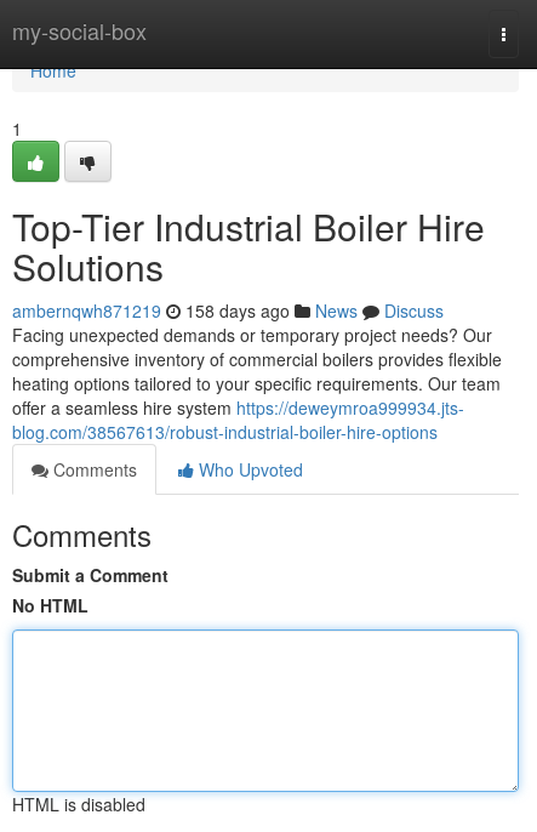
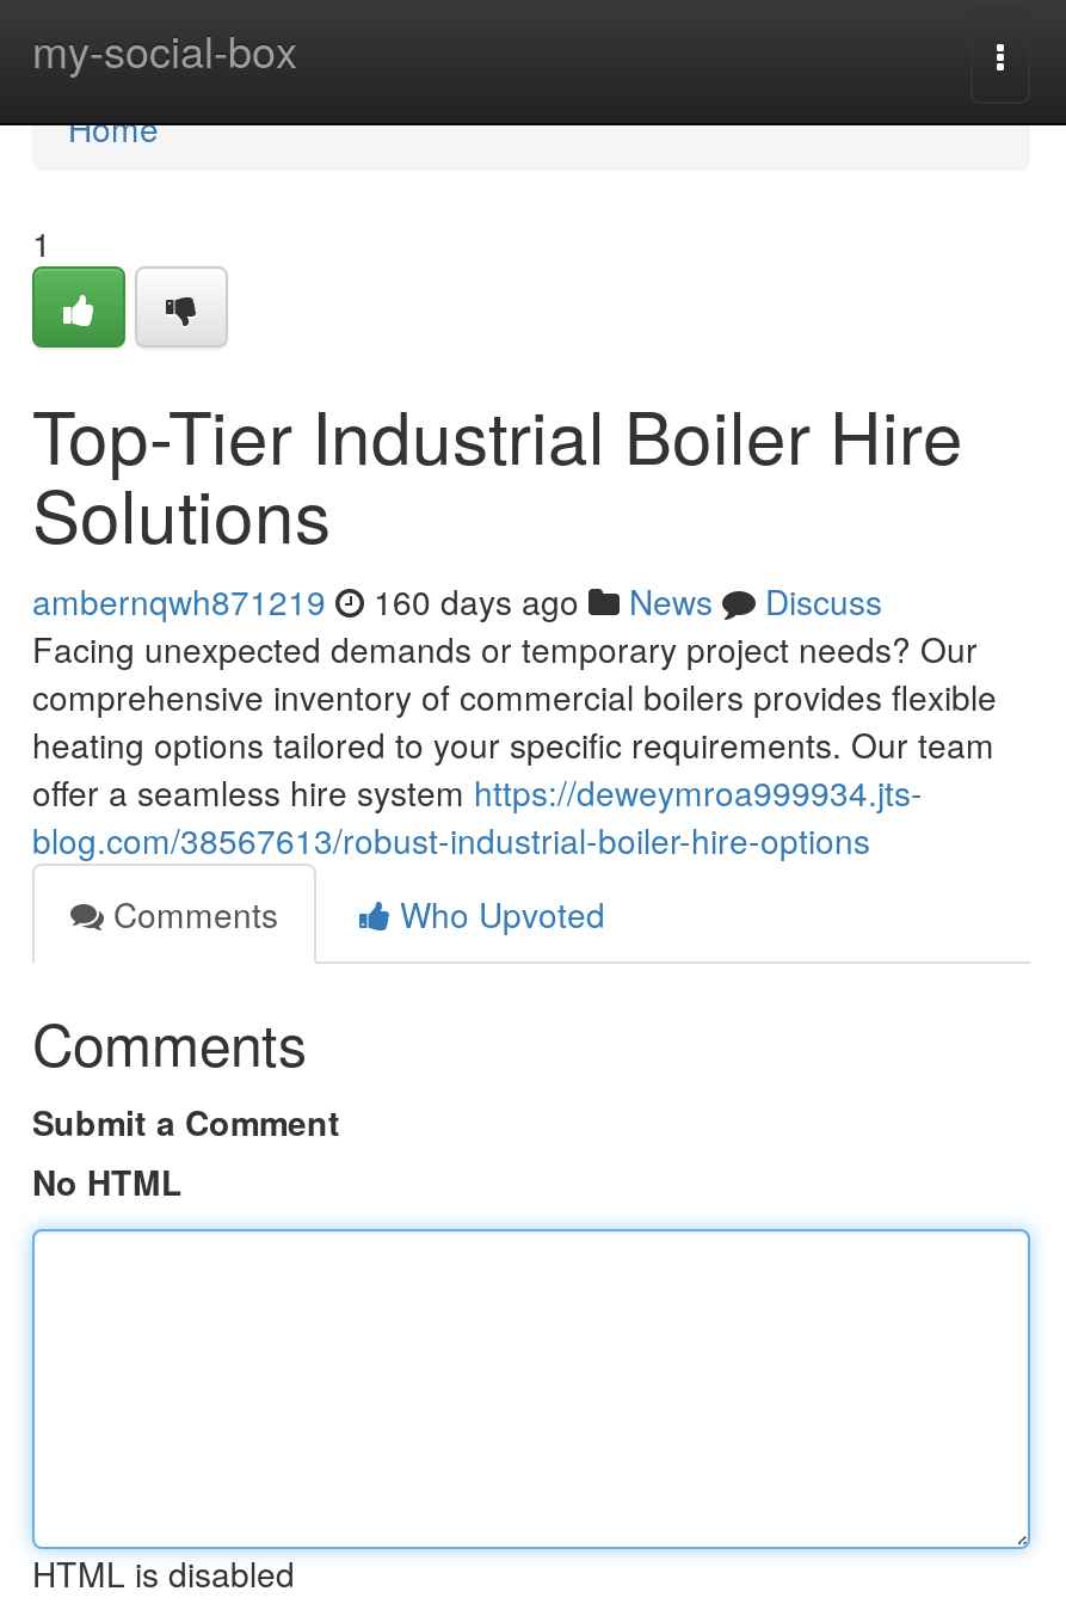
- ambernqwh871219 158 days ago News Discuss
+ ambernqwh871219 160 days ago News Discuss
